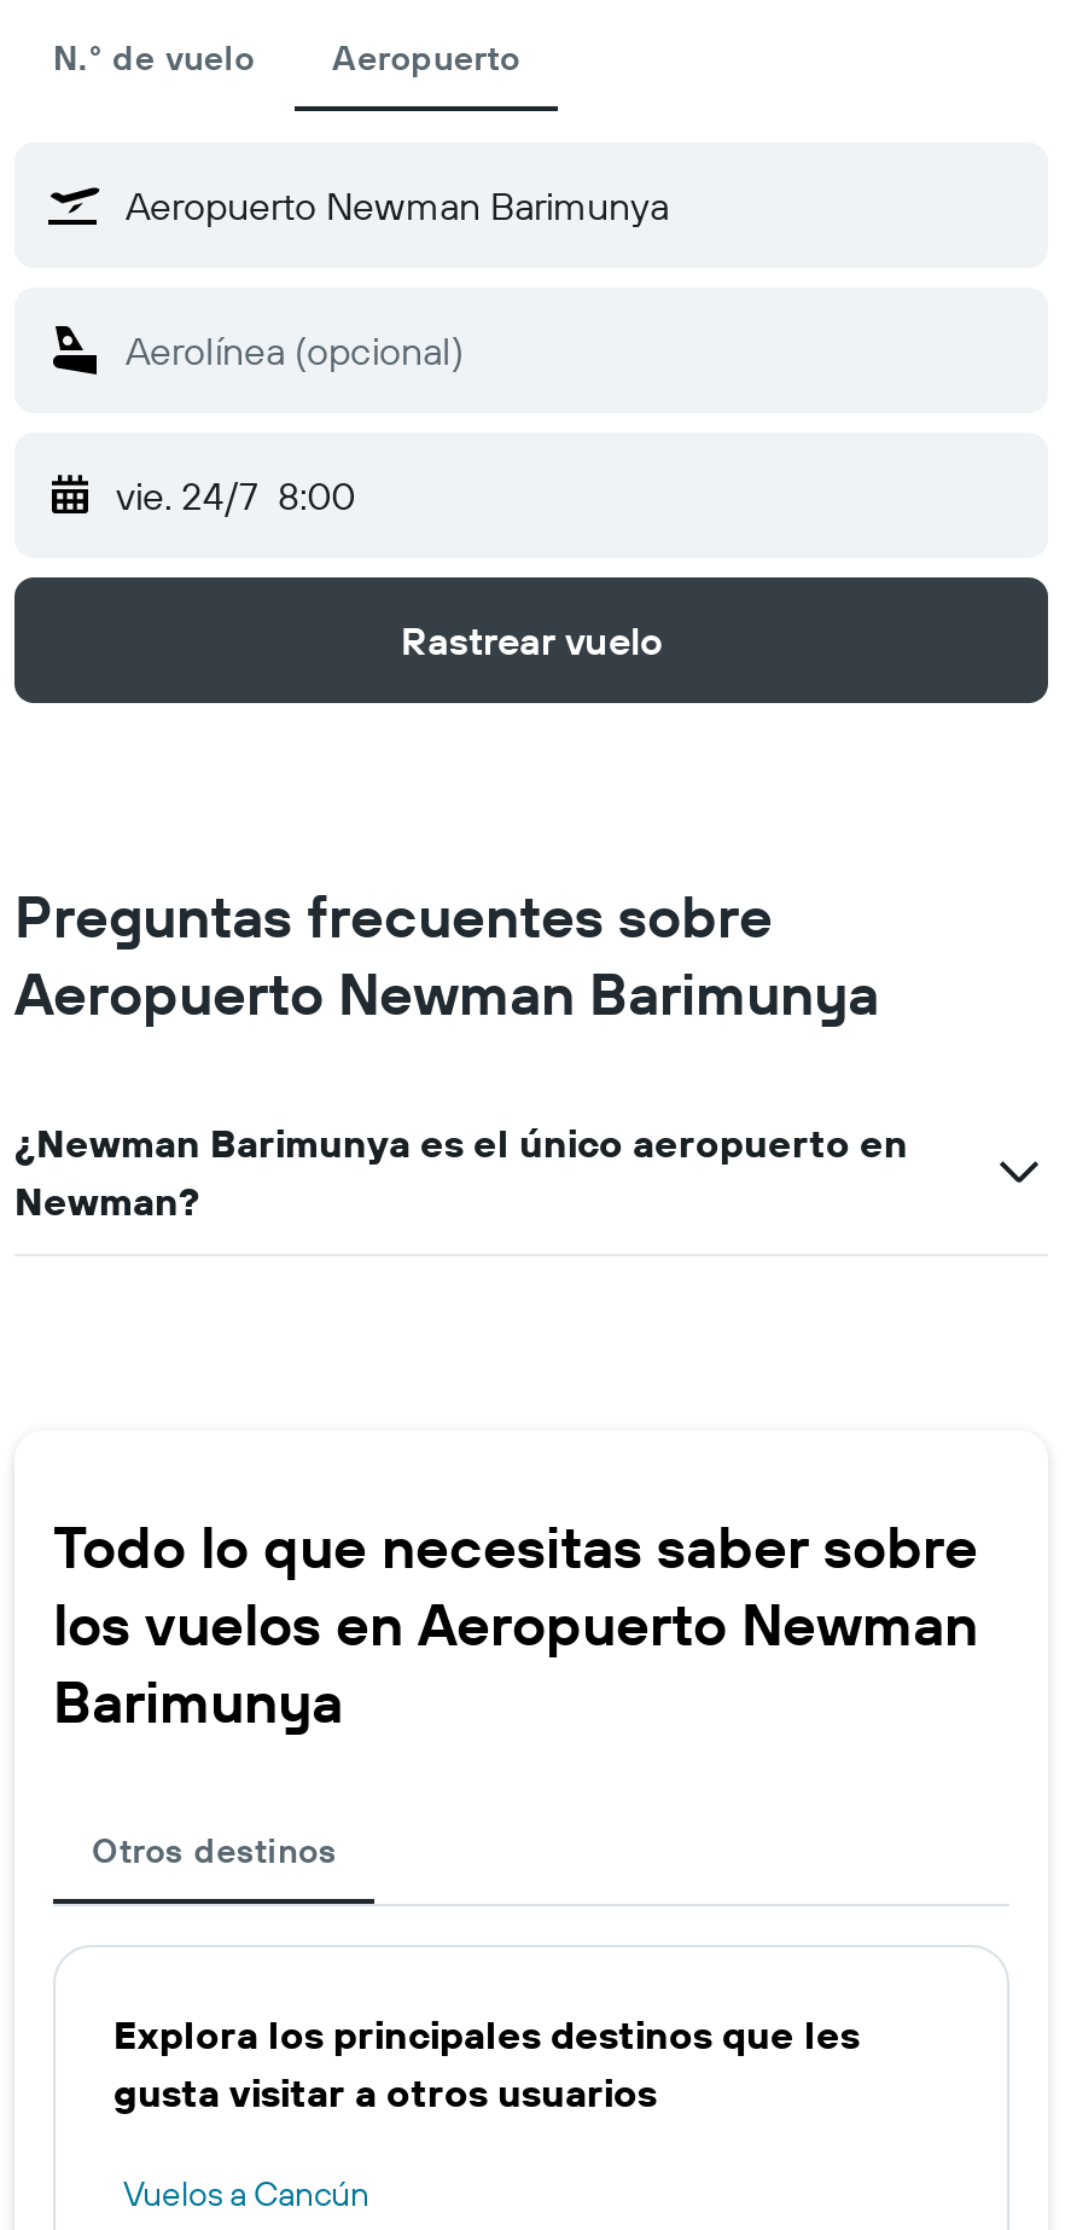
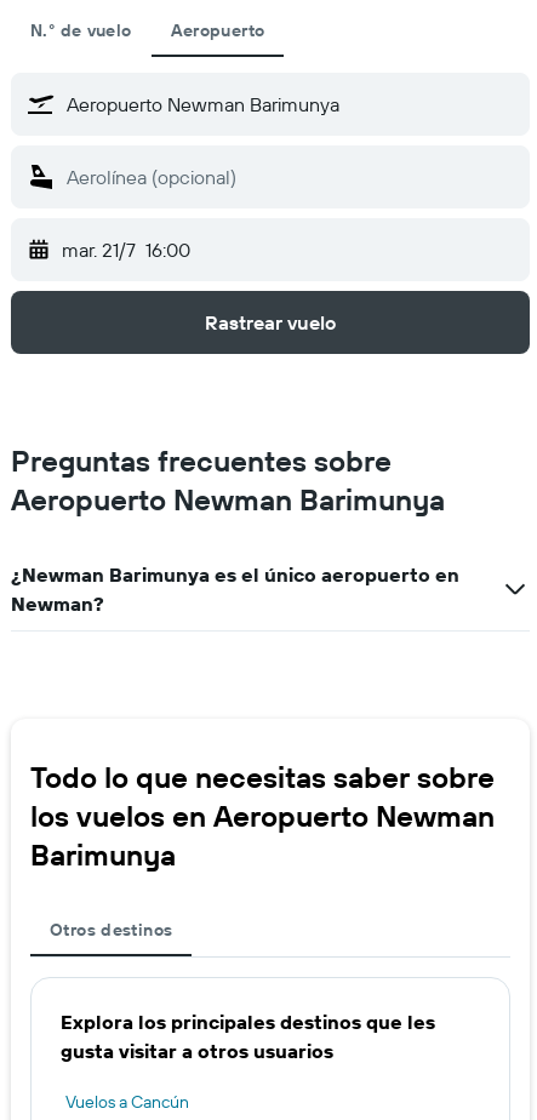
- vie. 24/7 8:00
+ mar. 21/7 16:00
